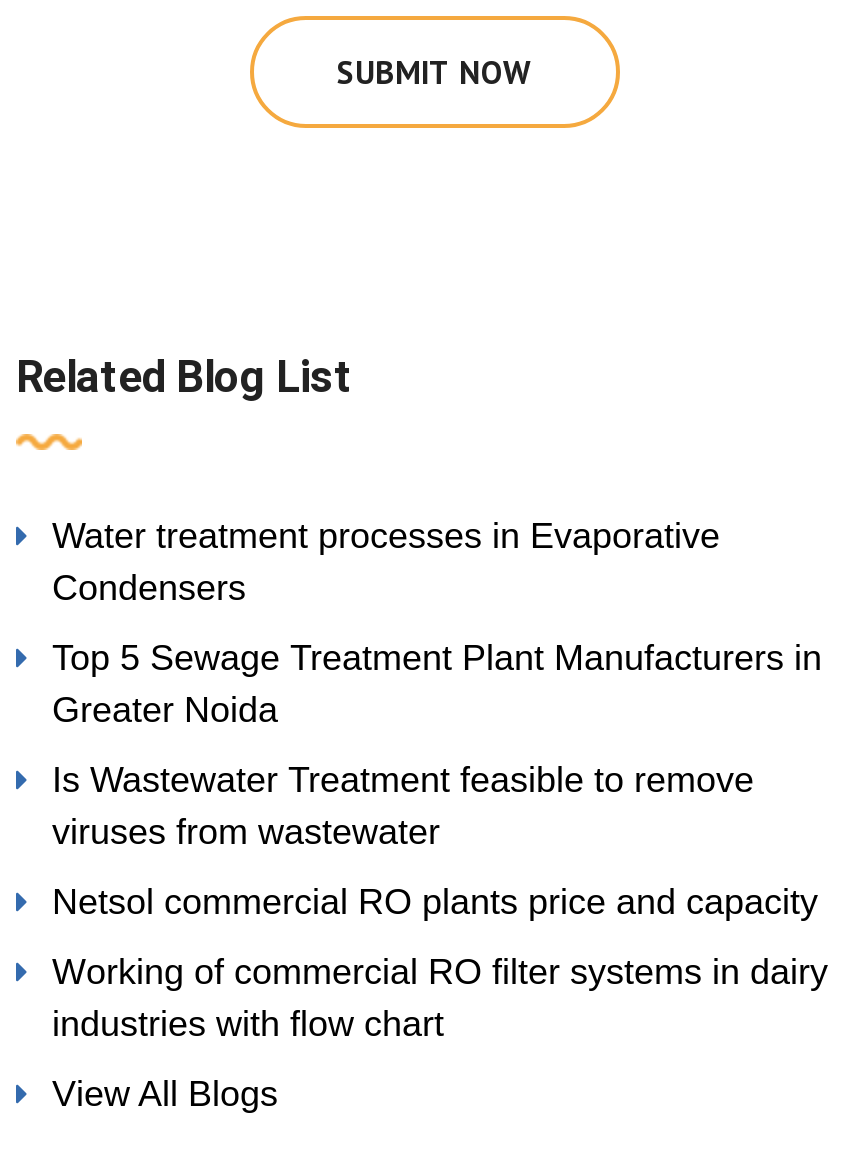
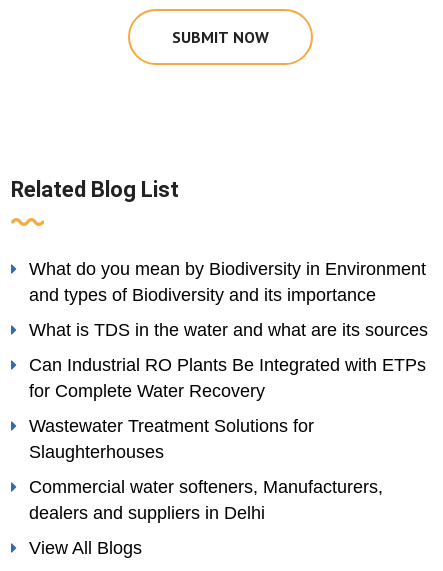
- Water treatment processes in Evaporative
- Condensers
+ What do you mean by Biodiversity in Environment
+ and types of Biodiversity and its importance

- Top 5 Sewage Treatment Plant Manufacturers in
- Greater Noida
+ What is TDS in the water and what are its sources

- Is Wastewater Treatment feasible to remove
- viruses from wastewater
+ Can Industrial RO Plants Be Integrated with ETPs
+ for Complete Water Recovery

- Netsol commercial RO plants price and capacity
+ Wastewater Treatment Solutions for
+ Slaughterhouses

- Working of commercial RO filter systems in dairy
- industries with flow chart
+ Commercial water softeners, Manufacturers,
+ dealers and suppliers in Delhi
